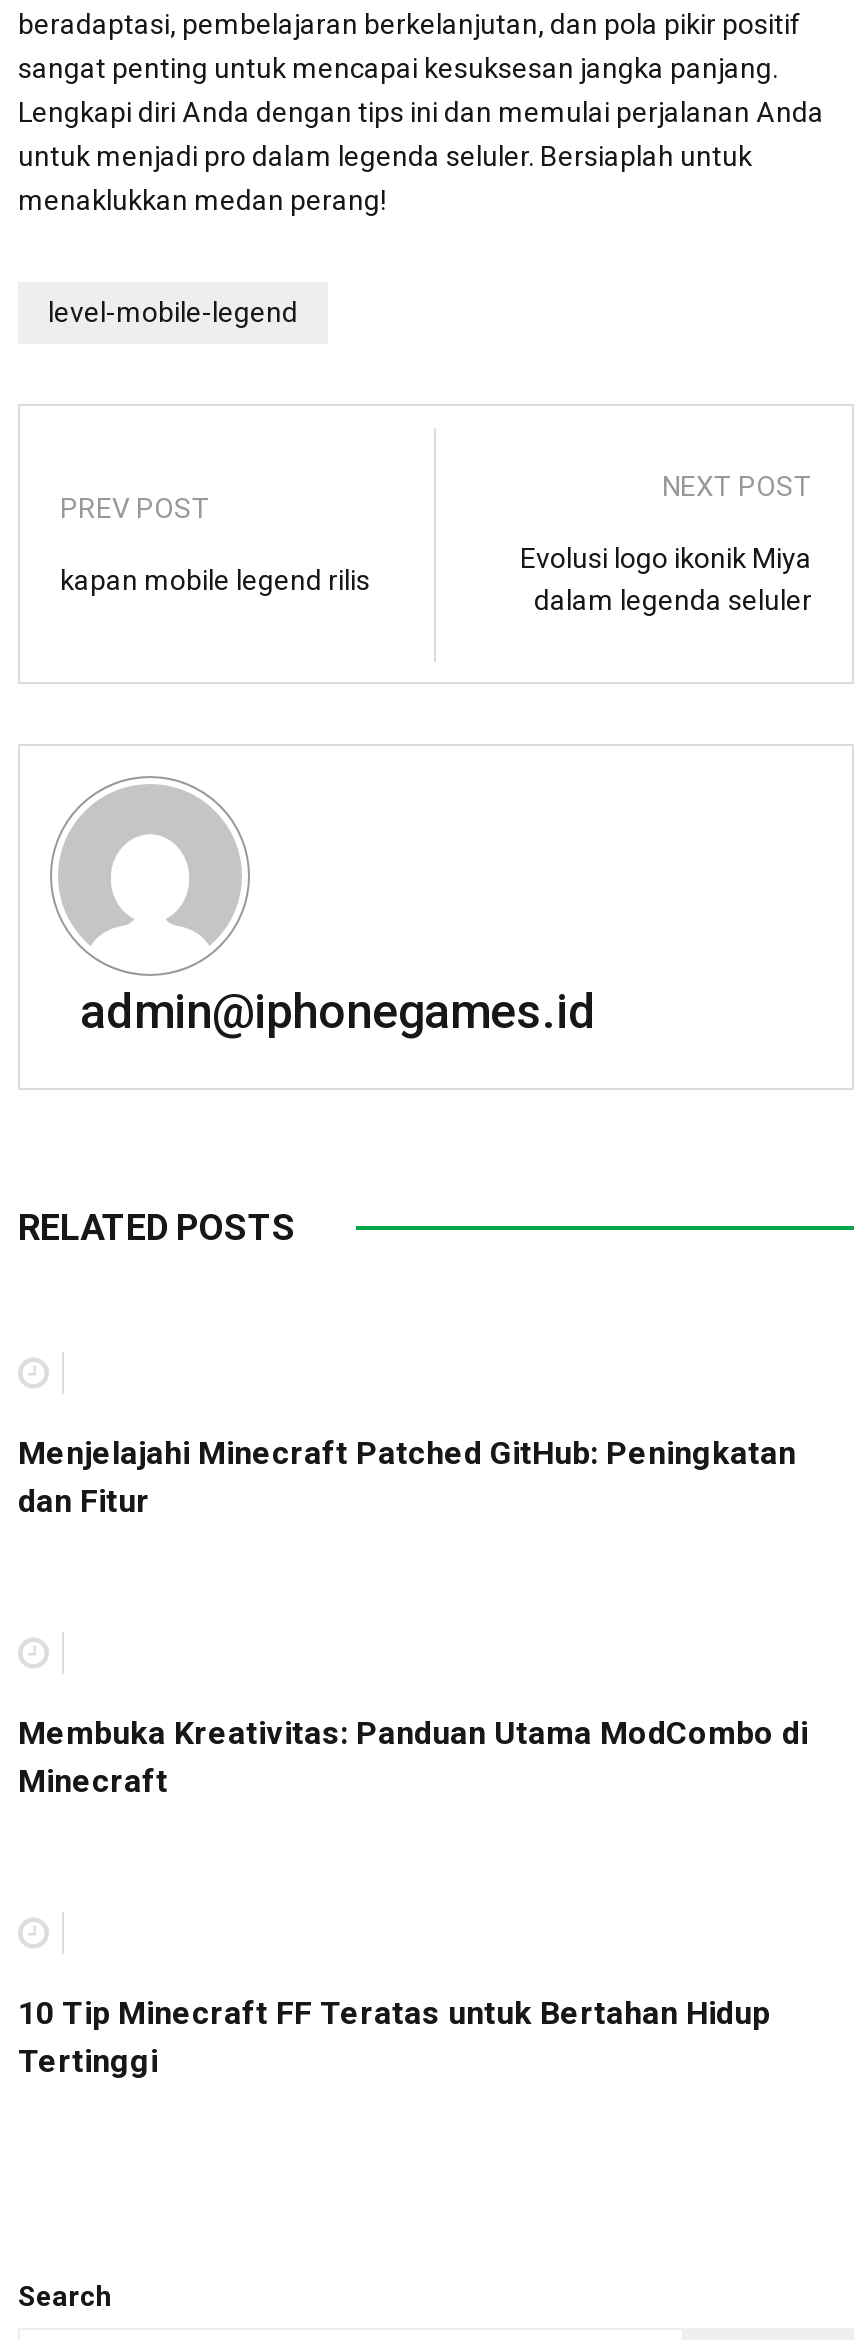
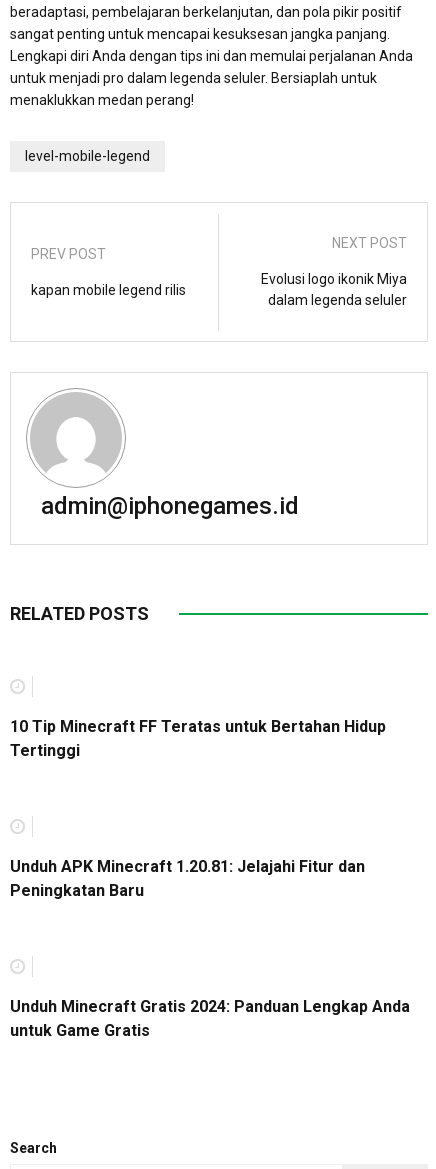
- Menjelajahi Minecraft Patched GitHub: Peningkatan
- dan Fitur

- Membuka Kreativitas: Panduan Utama ModCombo di
- Minecraft

moved up: 10 Tip Minecraft FF Teratas untuk Bertahan Hidup | Tertinggi

+ Unduh APK Minecraft 1.20.81: Jelajahi Fitur dan
+ Peningkatan Baru

+ Unduh Minecraft Gratis 2024: Panduan Lengkap Anda
+ untuk Game Gratis
